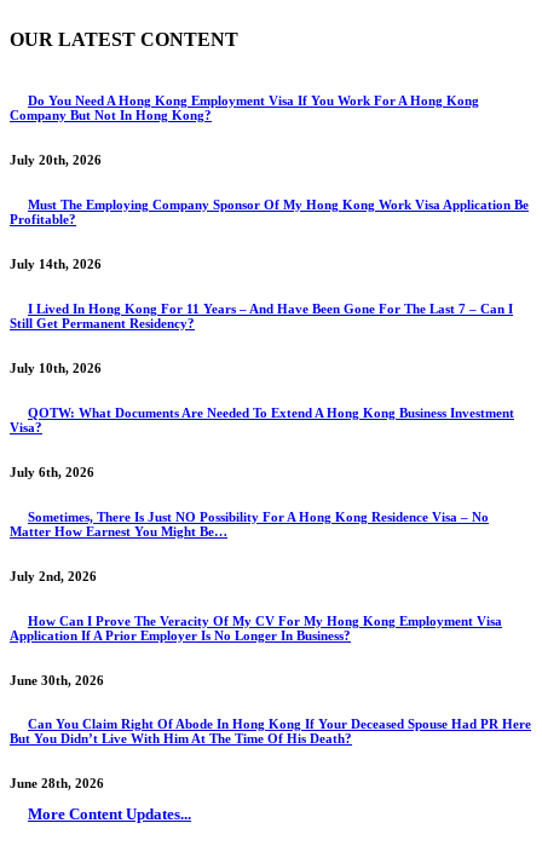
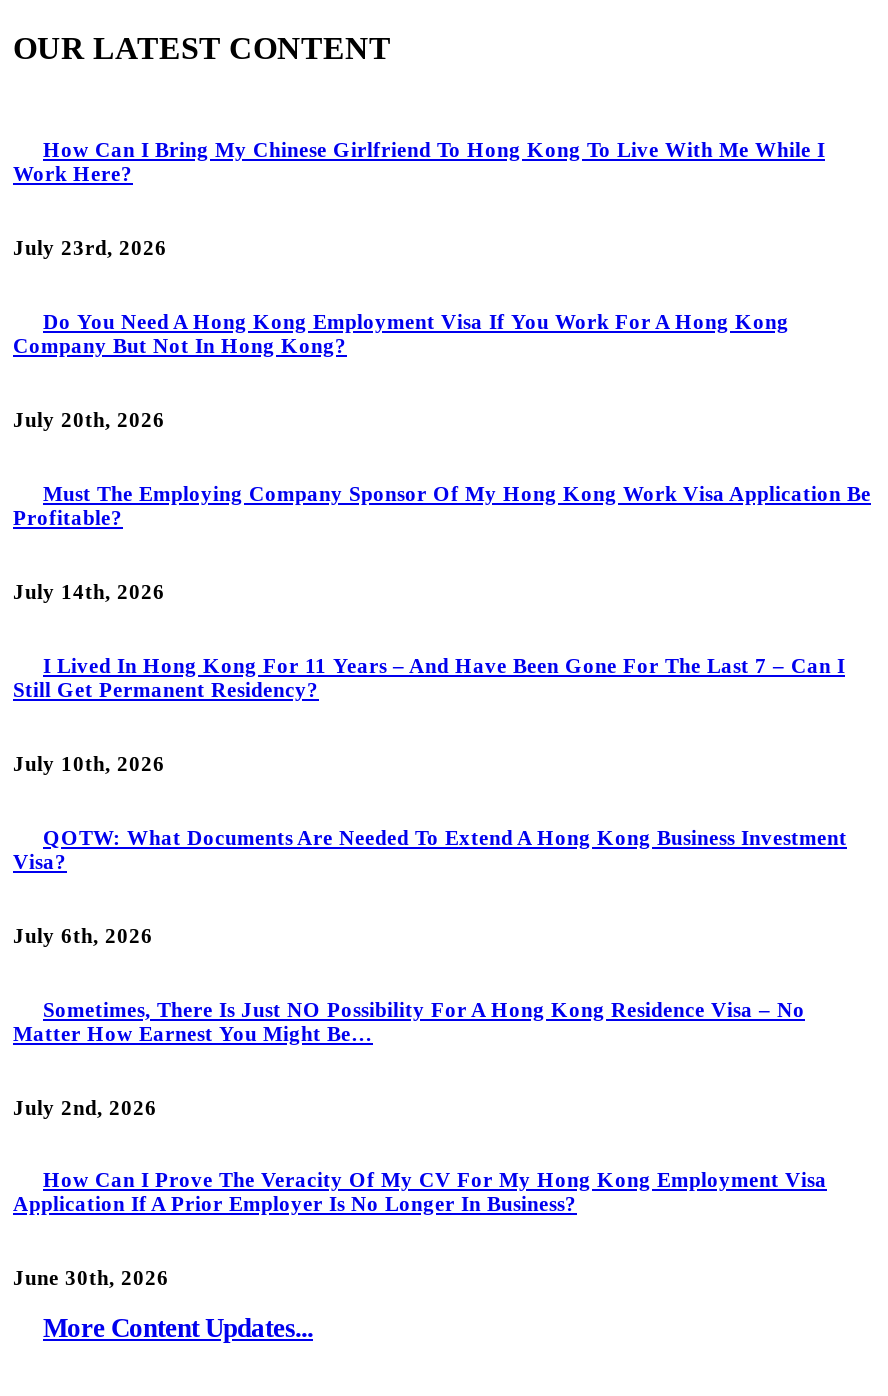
+ How Can I Bring My Chinese Girlfriend To Hong Kong To Live With Me While I
+ Work Here?
+ July 23rd, 2026

moved down: Do You Need A Hong Kong Employment Visa If You Work For A Hong Kong | Company But Not In Hong Kong? | July 20th, 2026 | ... | Application If A Prior Employer Is No Longer In Business? | June 30th, 2026

- Can You Claim Right Of Abode In Hong Kong If Your Deceased Spouse Had PR Here
- But You Didn’t Live With Him At The Time Of His Death?
- June 28th, 2026
